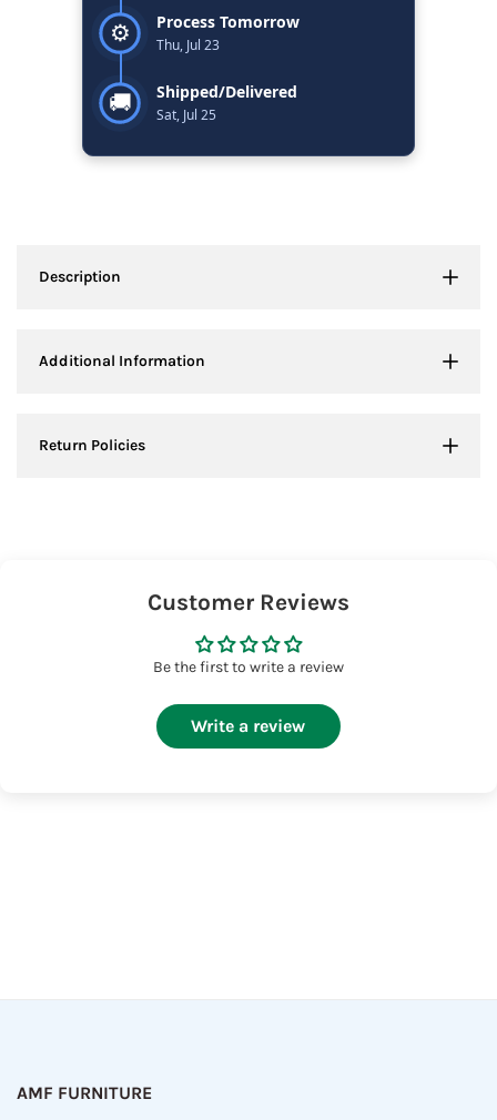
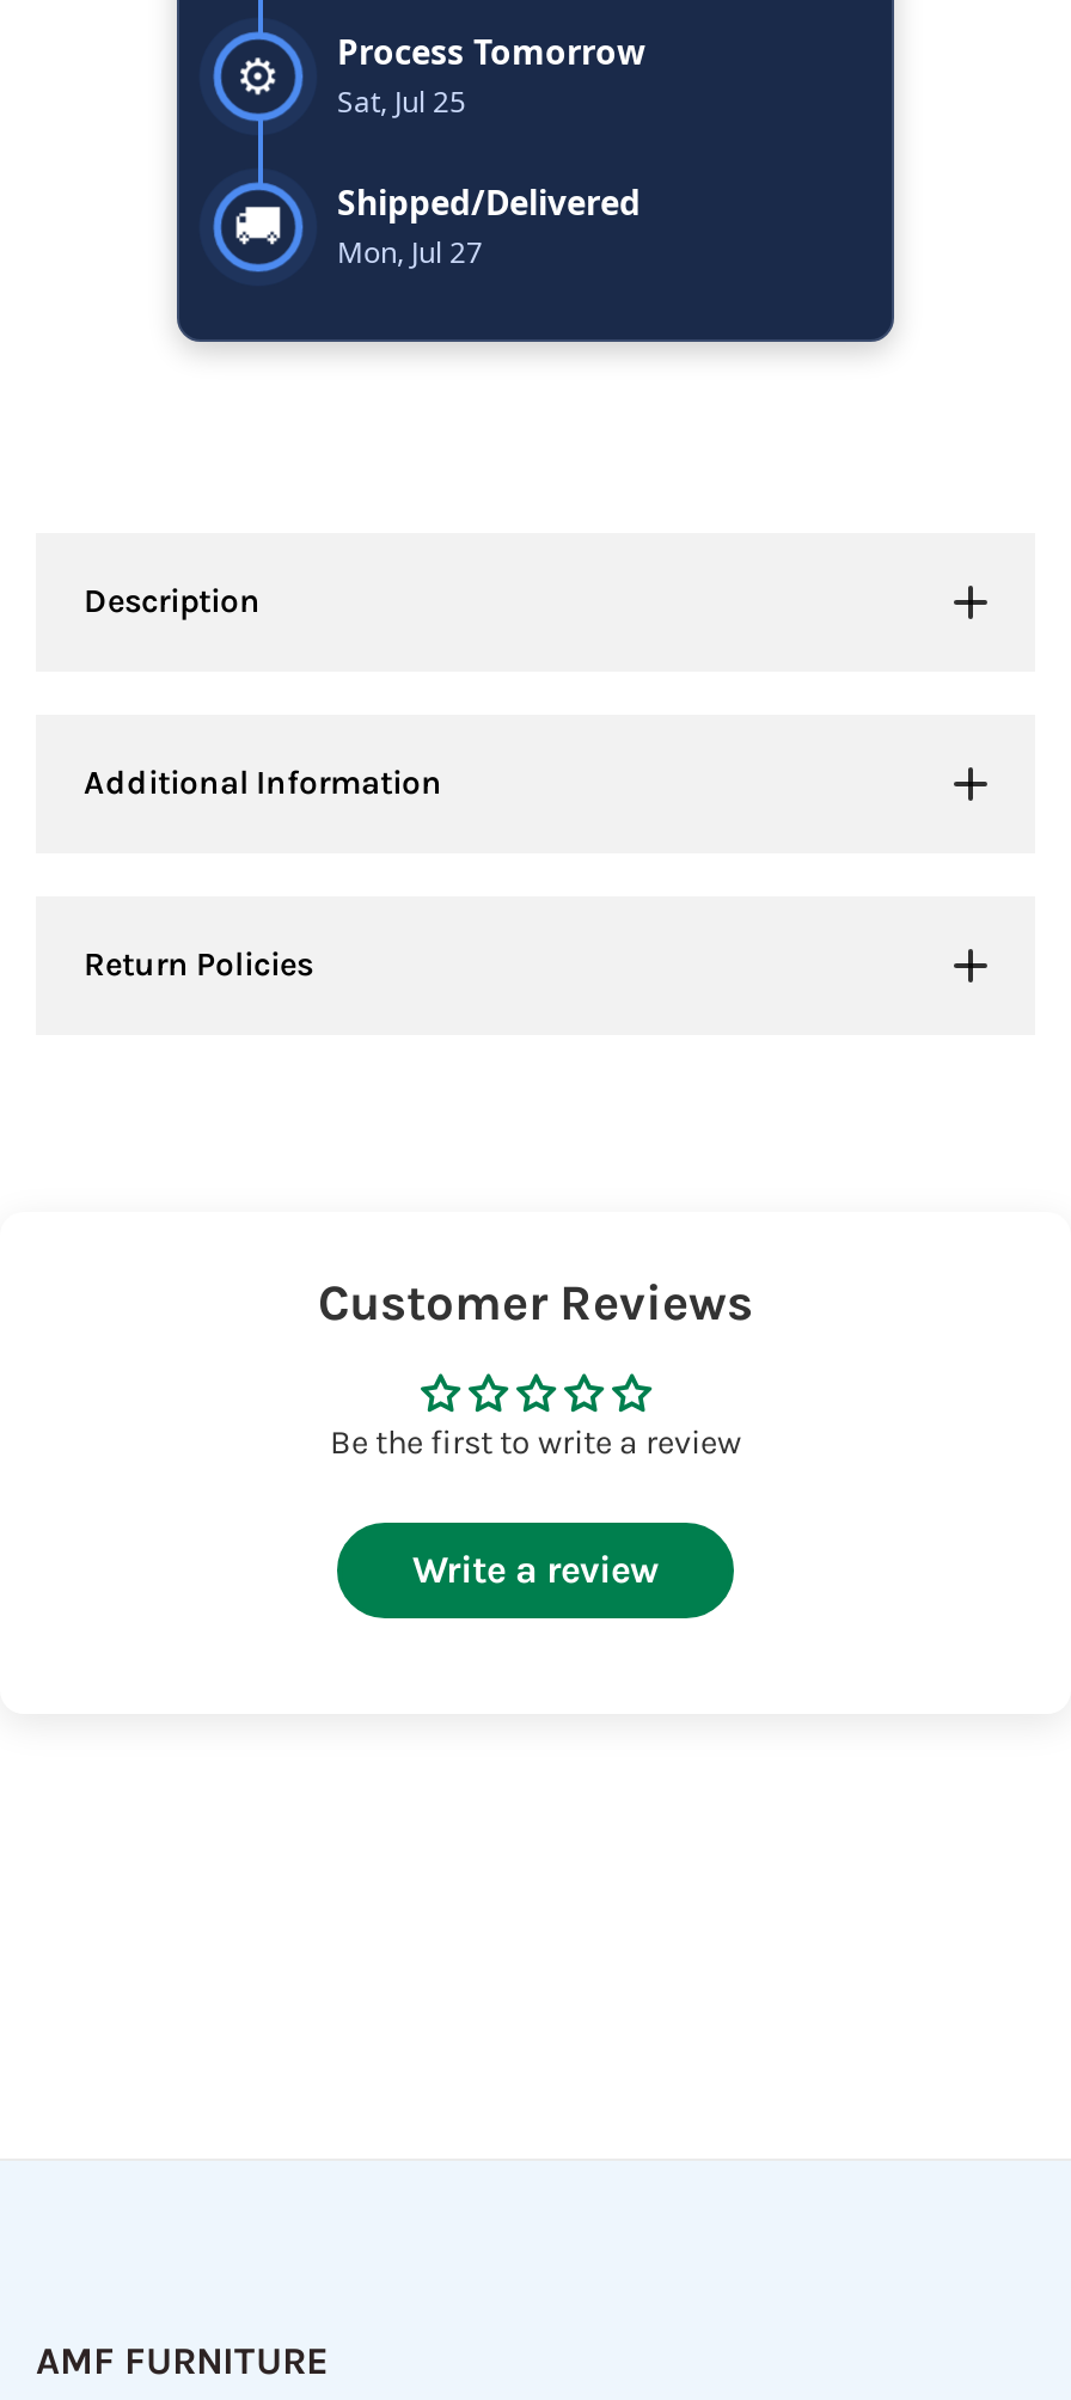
- Thu, Jul 23
+ Sat, Jul 25

- Sat, Jul 25
+ Mon, Jul 27
